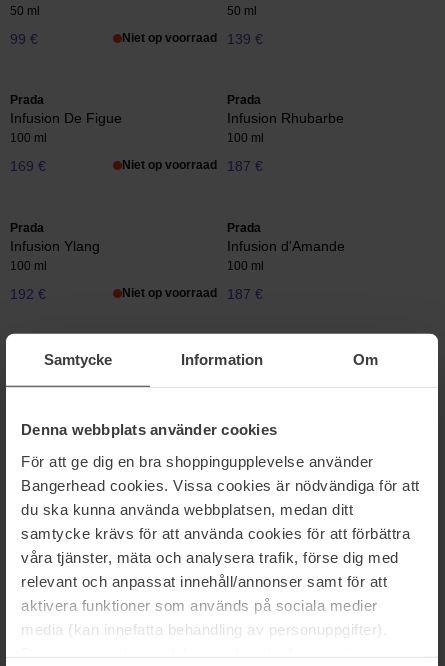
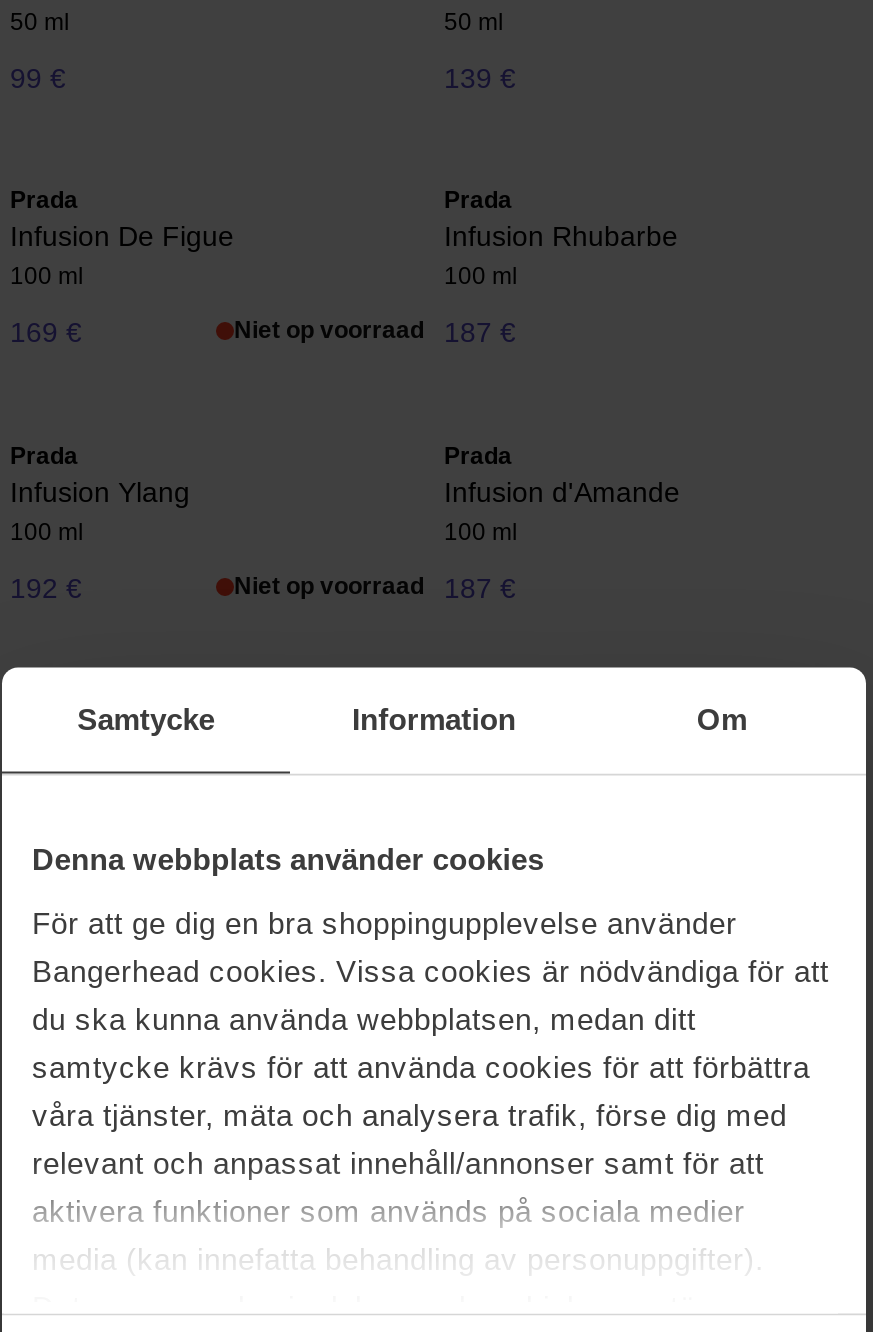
- Niet op voorraad
